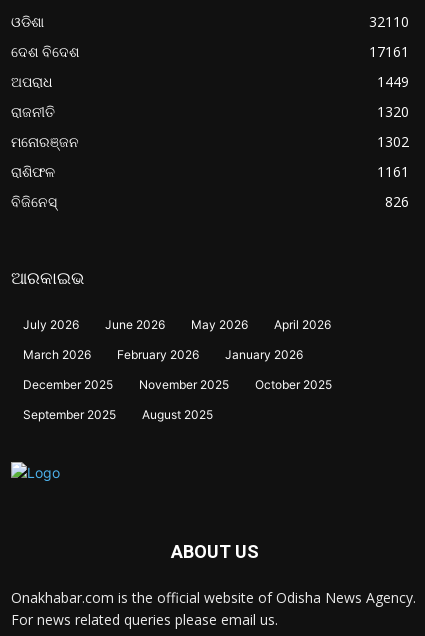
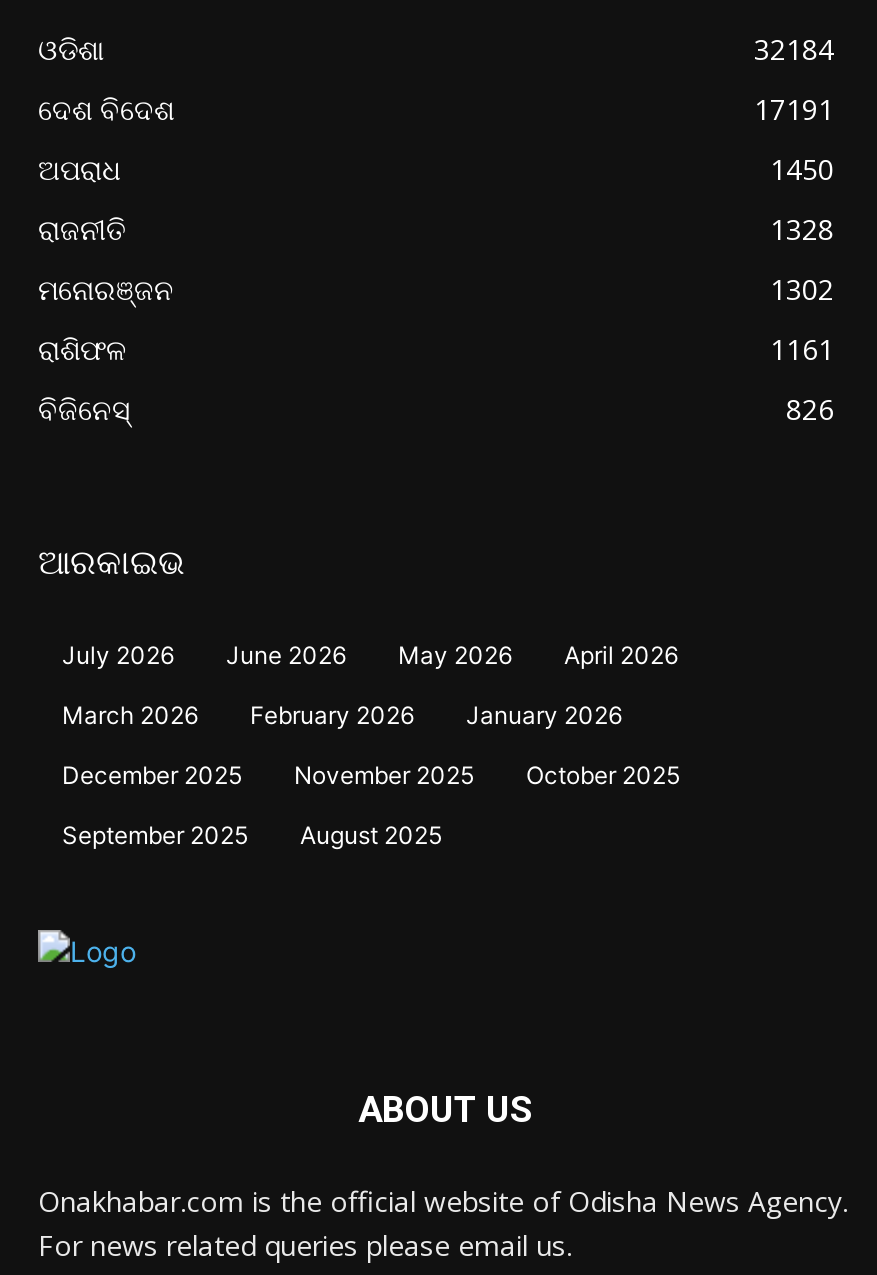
- 32110
+ 32184

- 17161
+ 17191

- 1449
+ 1450

- 1320
+ 1328
